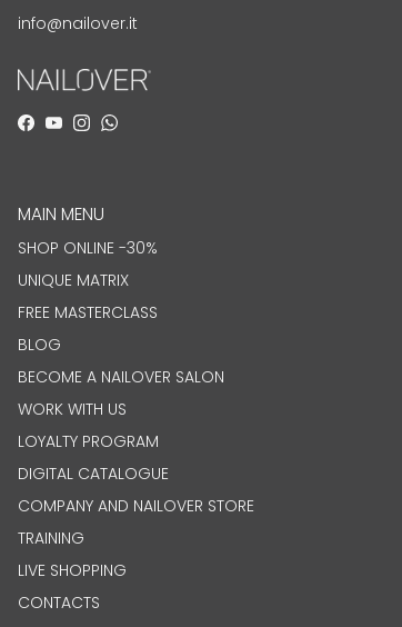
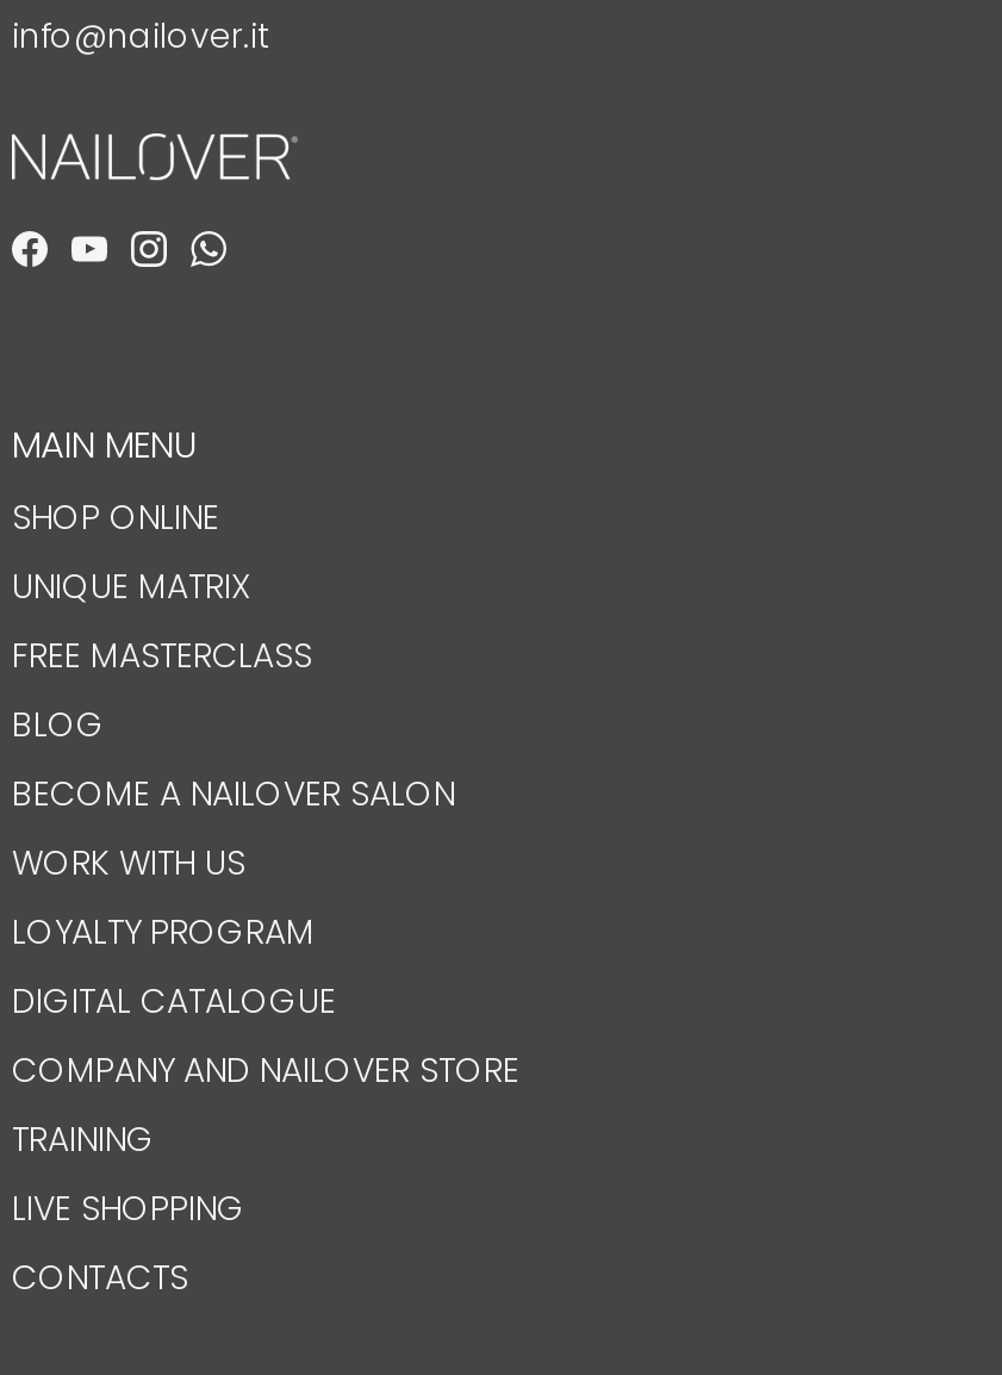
- SHOP ONLINE -30%
+ SHOP ONLINE
